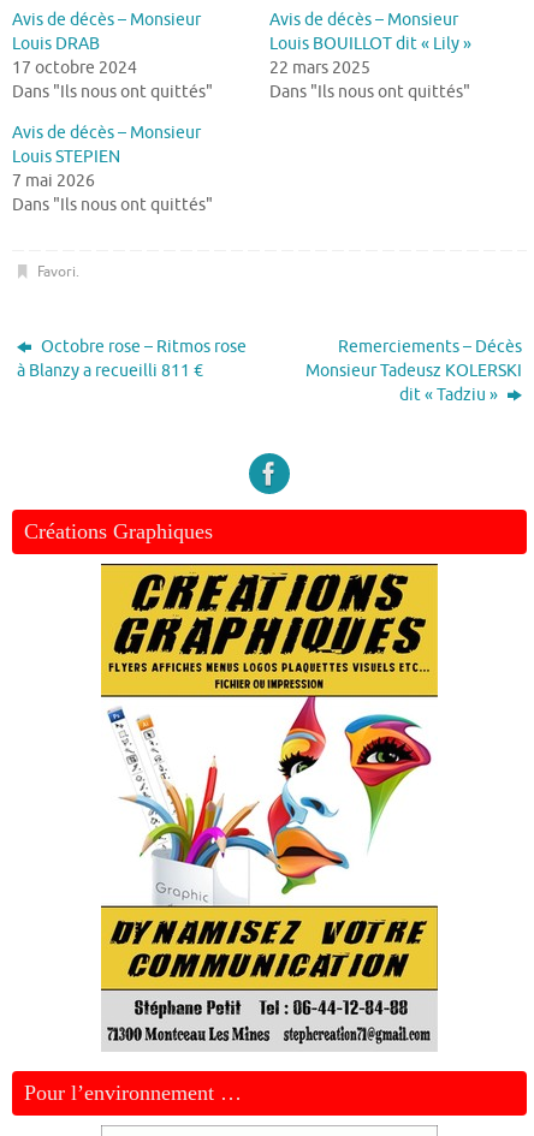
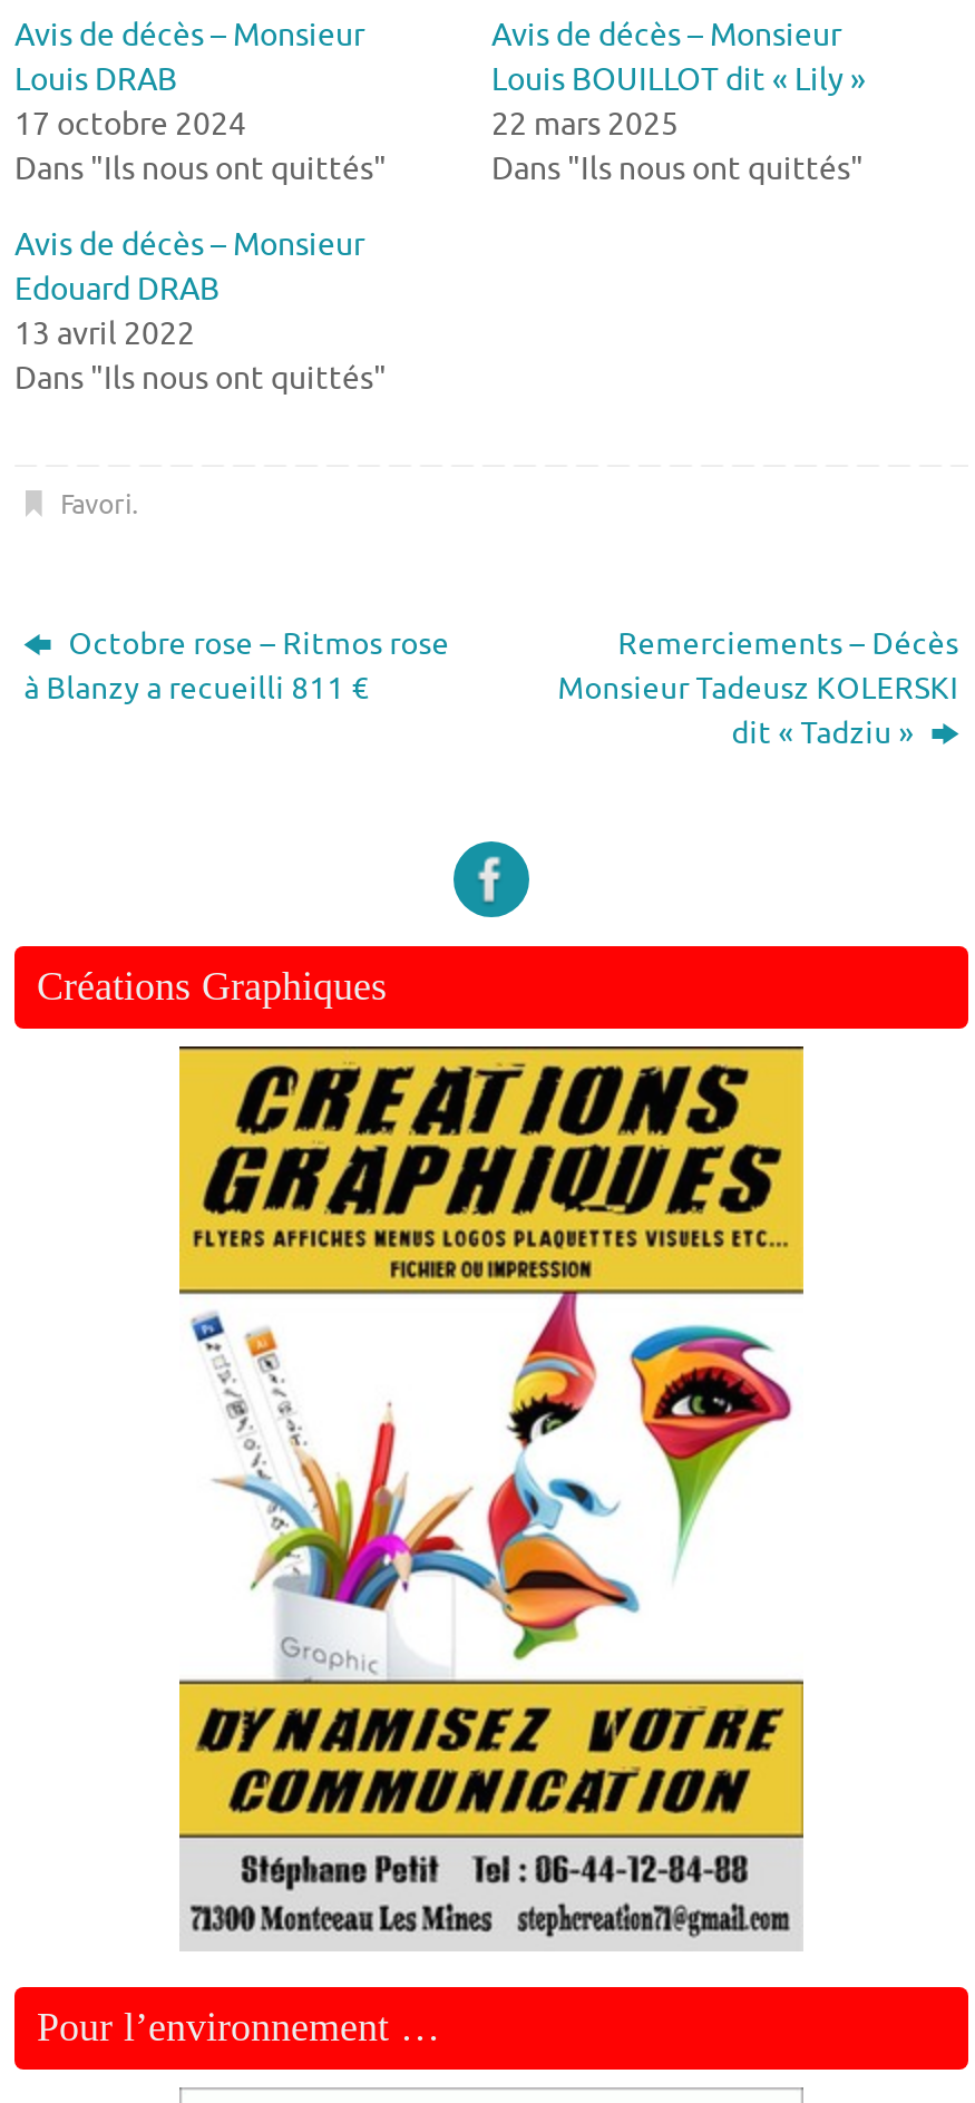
- Louis STEPIEN
- 7 mai 2026
+ Edouard DRAB
+ 13 avril 2022
